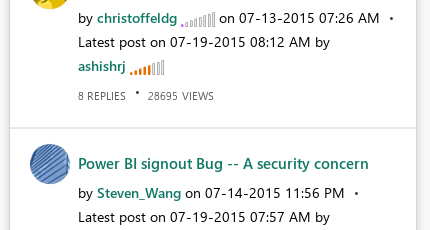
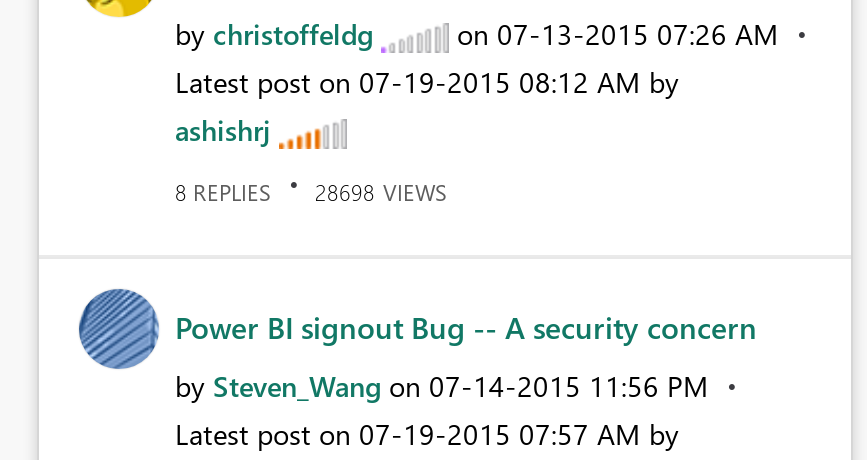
- 8 REPLIES 28695 VIEWS
+ 8 REPLIES 28698 VIEWS
